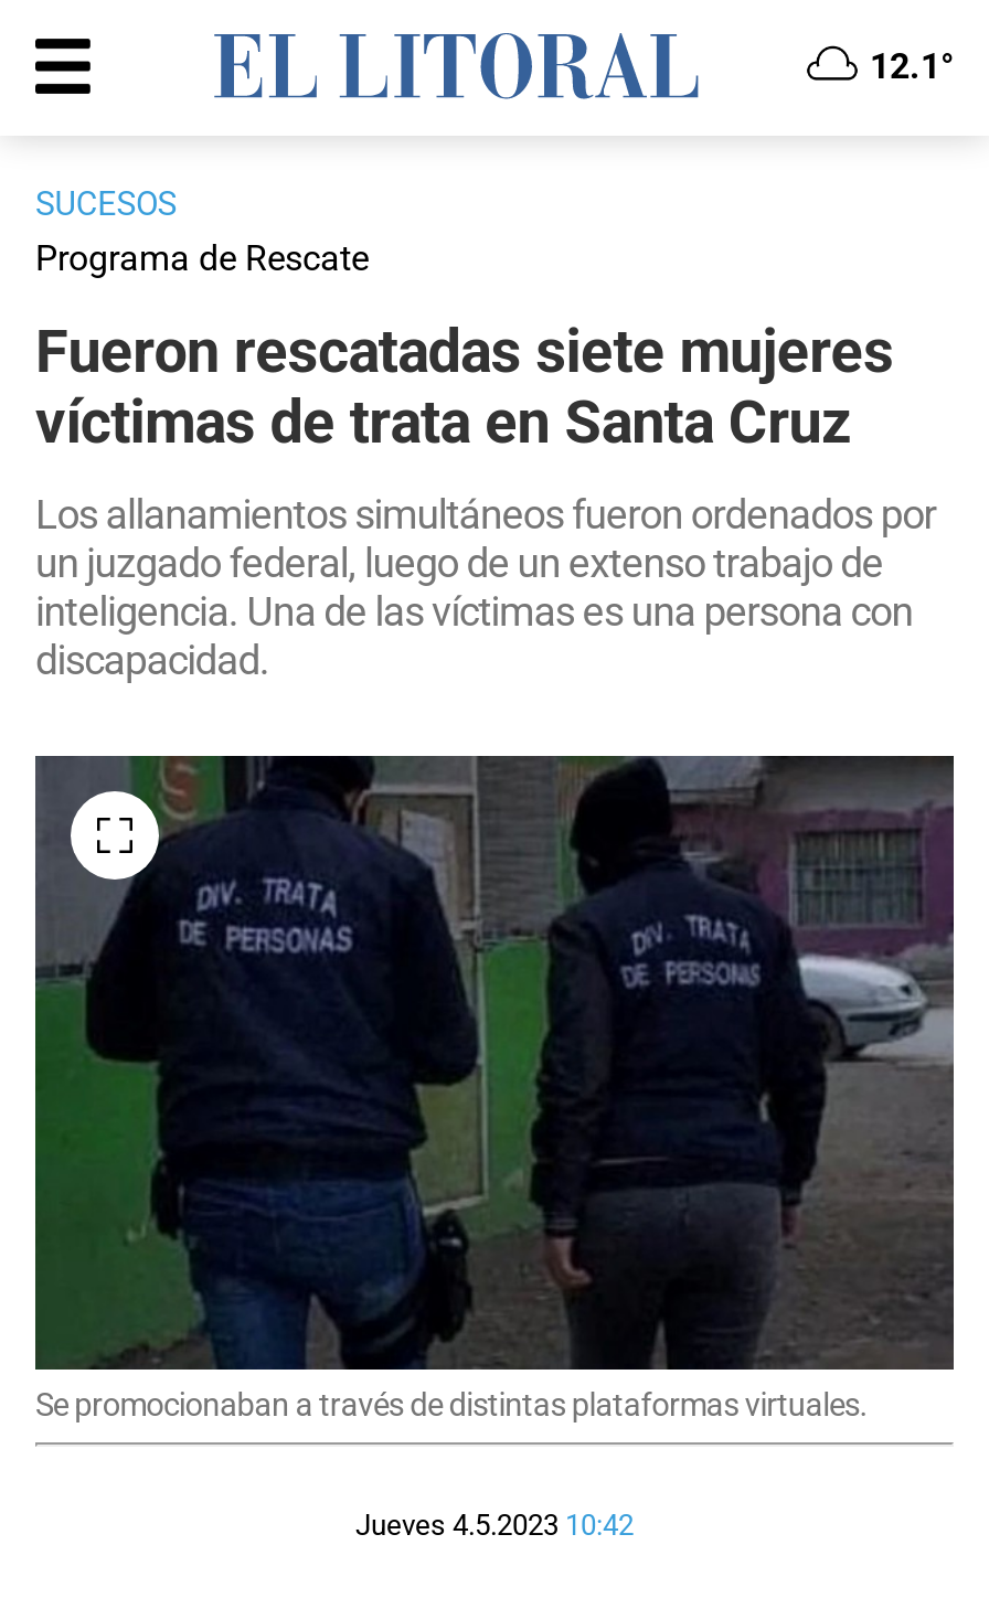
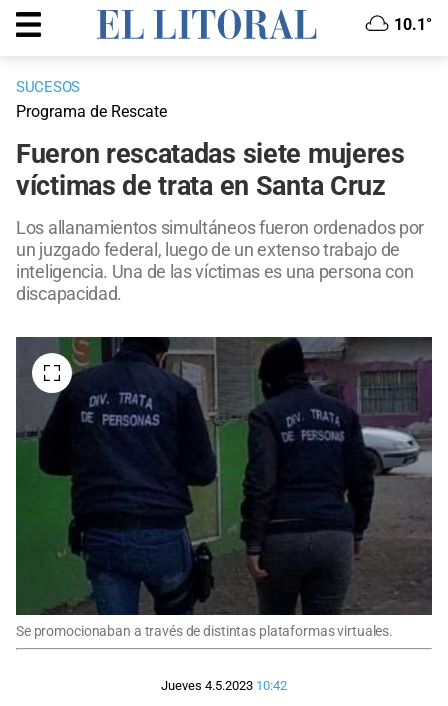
- 12.1°
+ 10.1°
